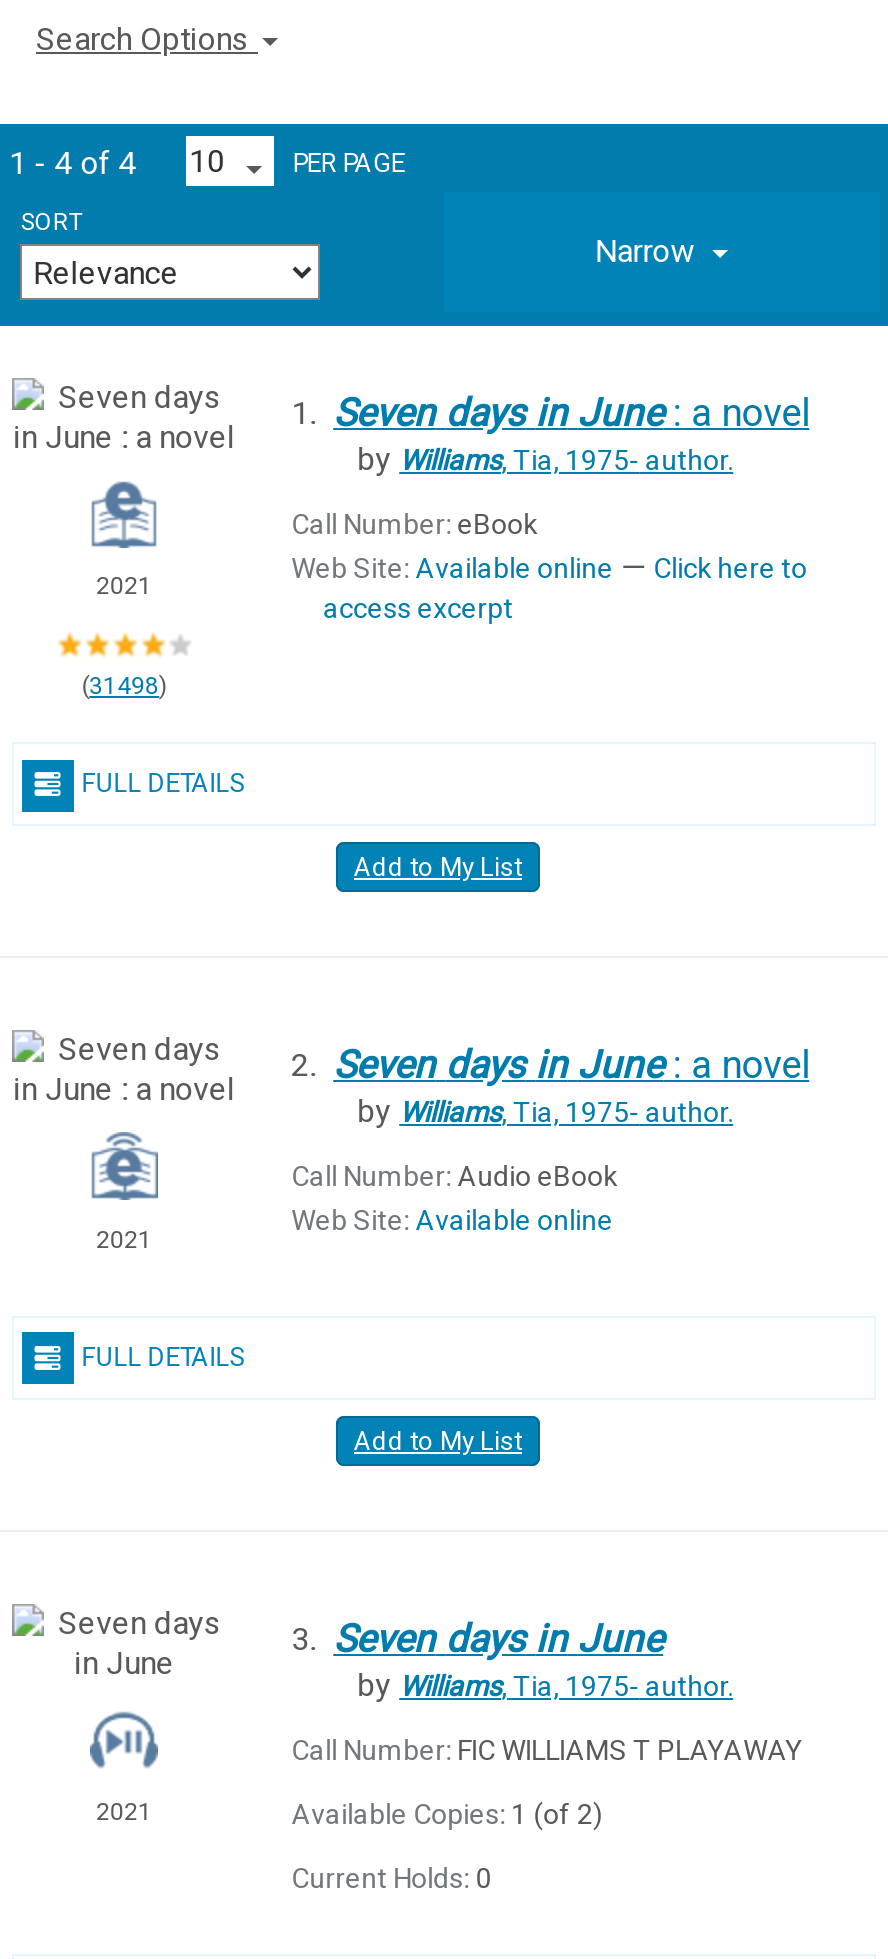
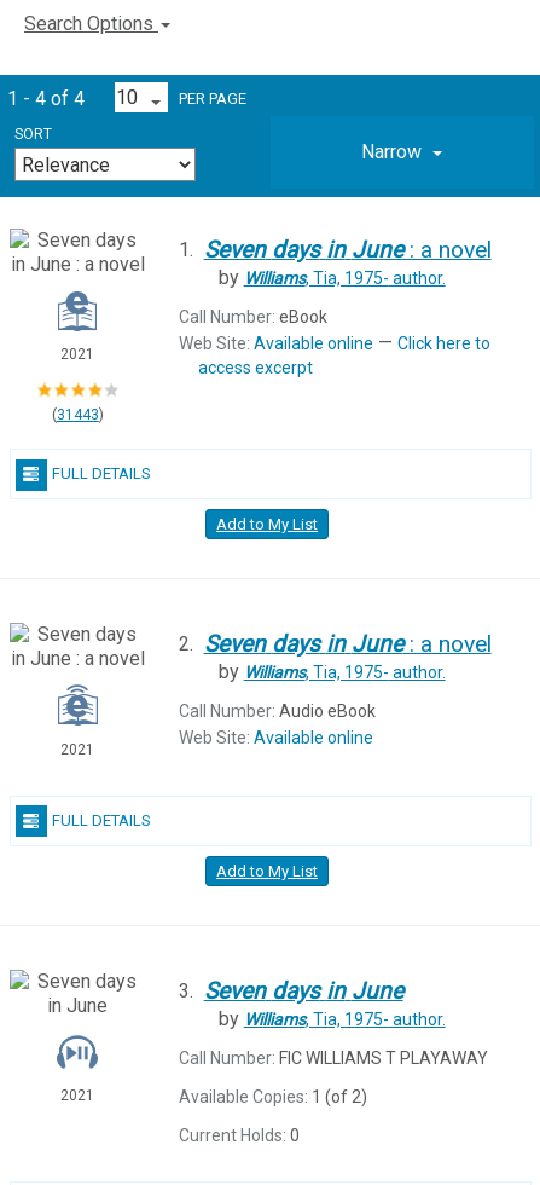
- (31498)
+ (31443)
